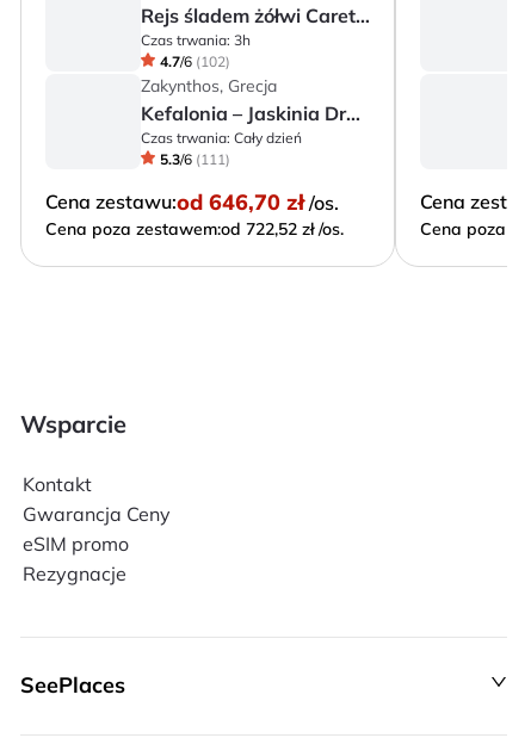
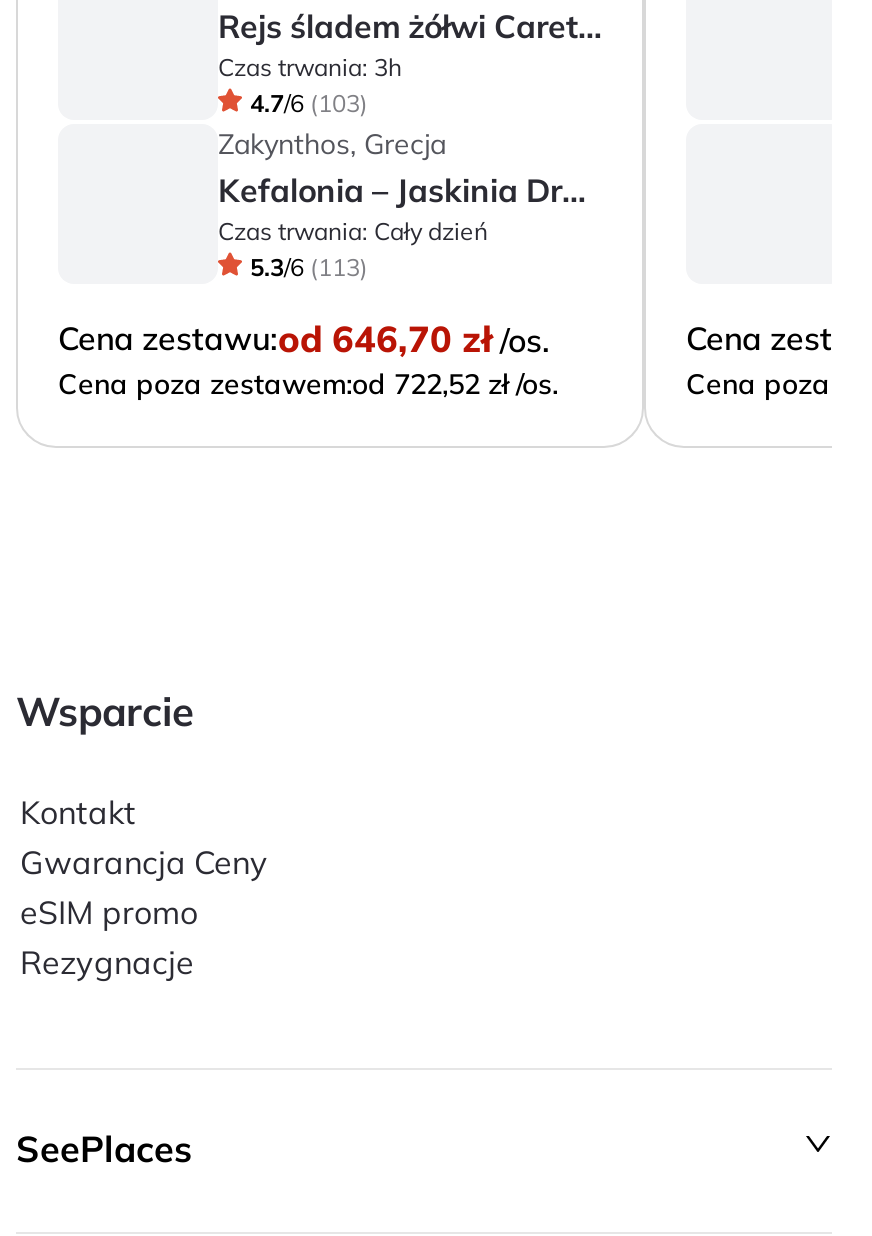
- 4.7/6 (102)
+ 4.7/6 (103)

- 5.3/6 (111)
+ 5.3/6 (113)
